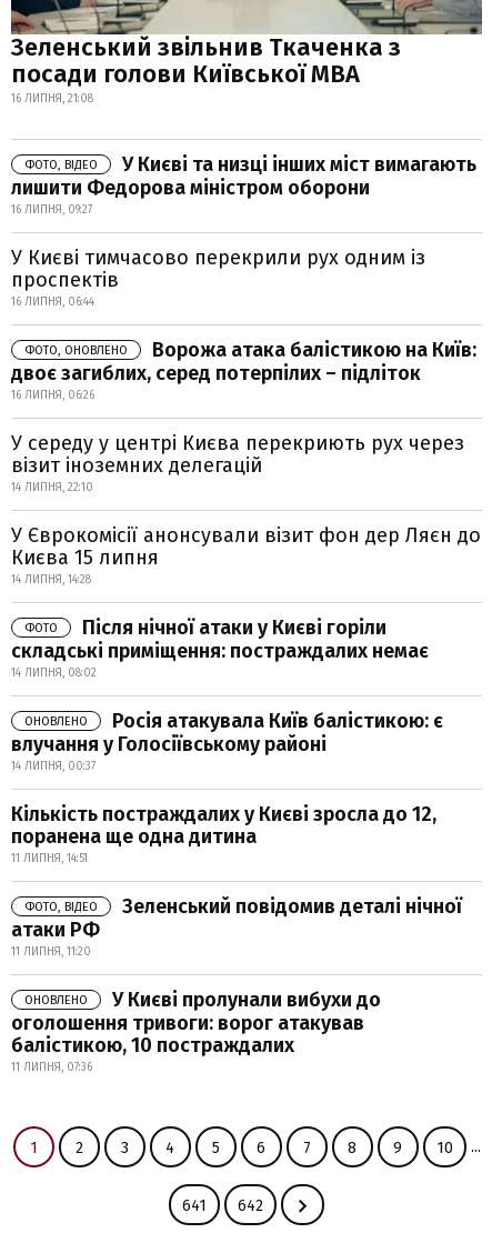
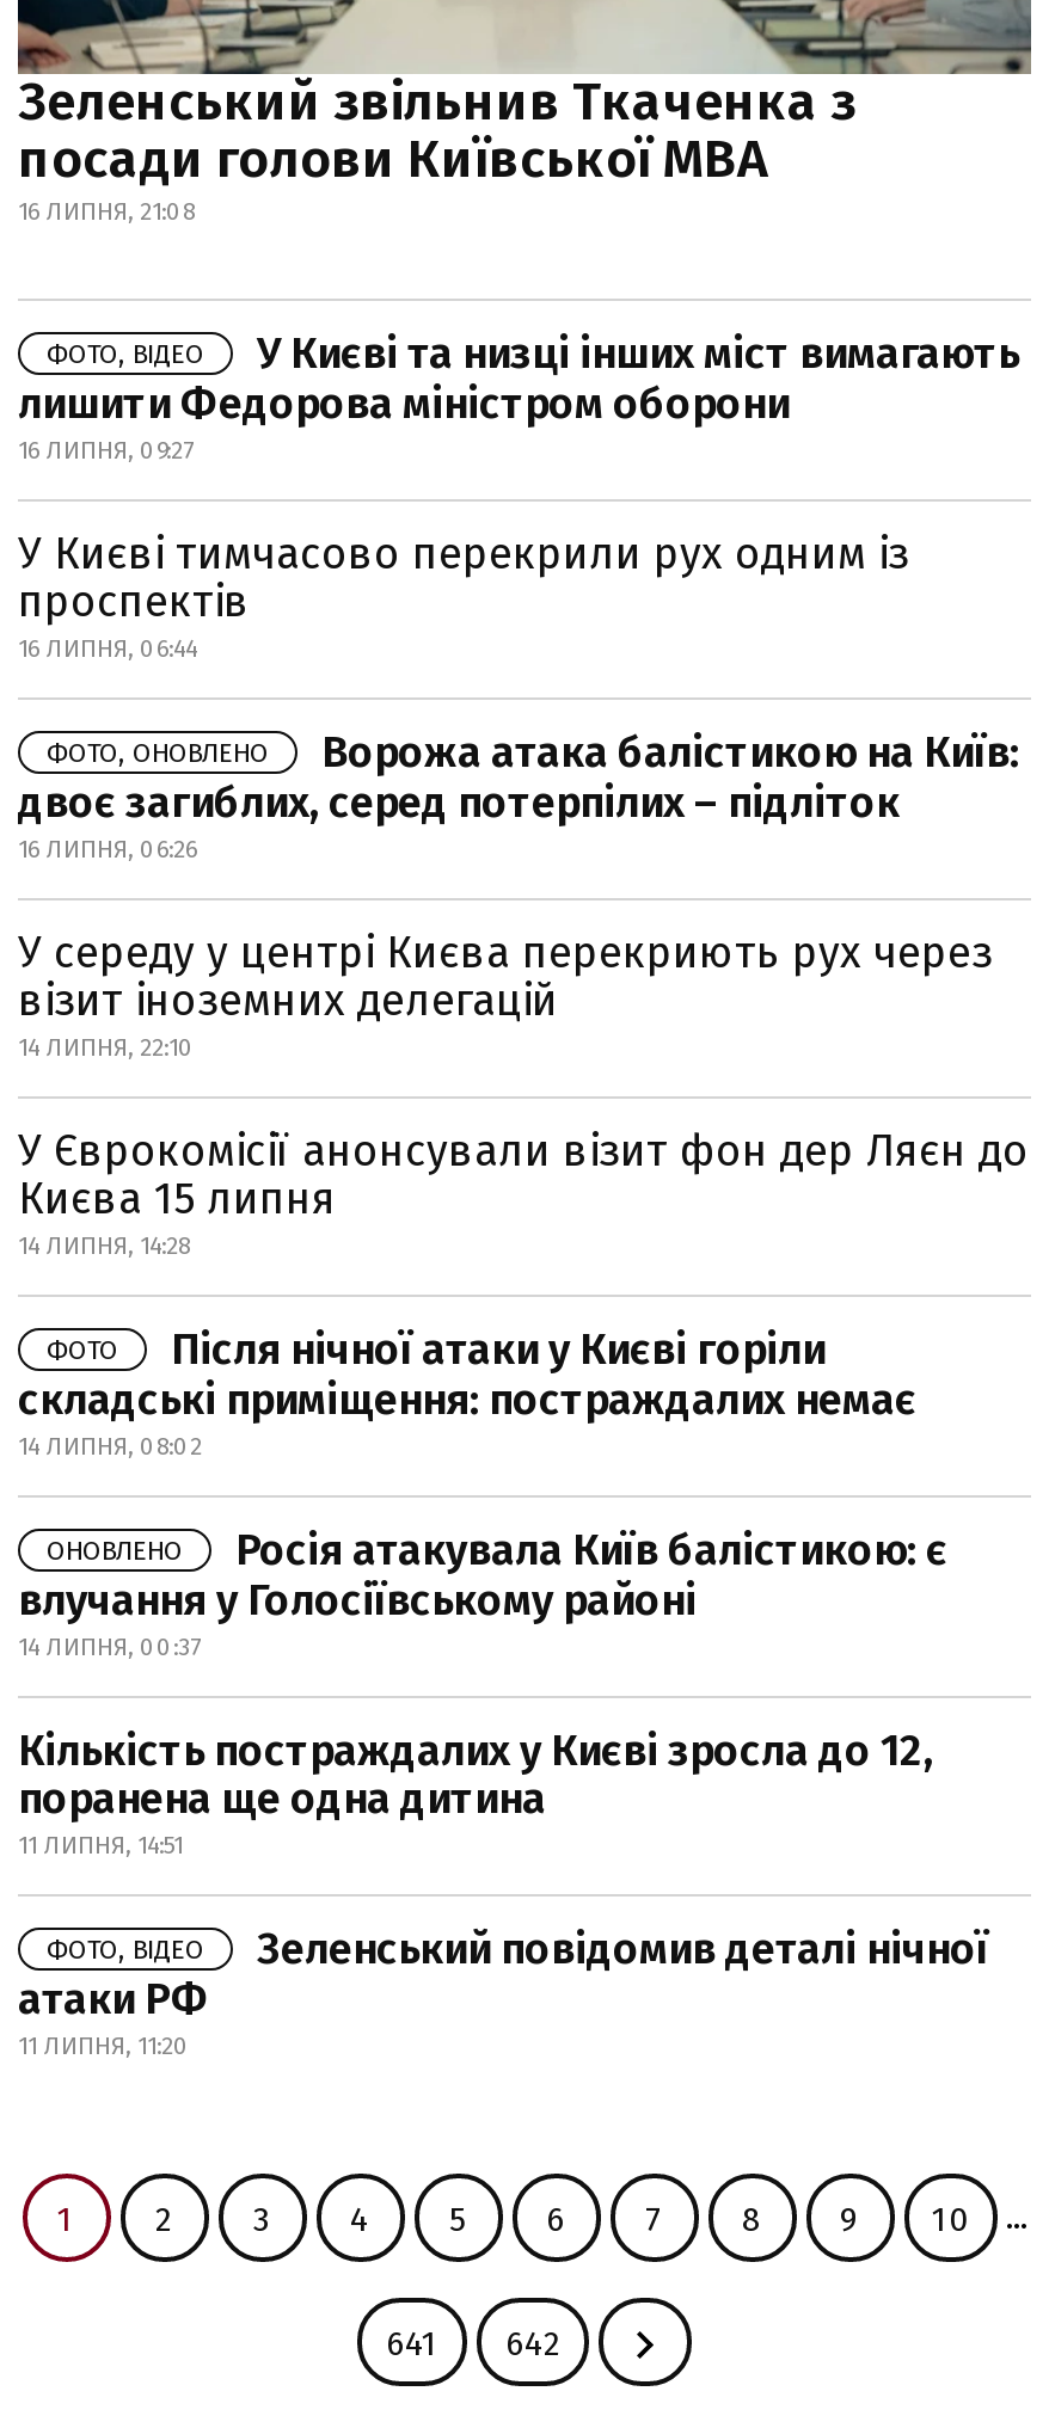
- ОНОВЛЕНО
- У Києві пролунали вибухи до
- оголошення тривоги: ворог атакував
- балістикою, 10 постраждалих
- 11 ЛИПНЯ, 07:36
